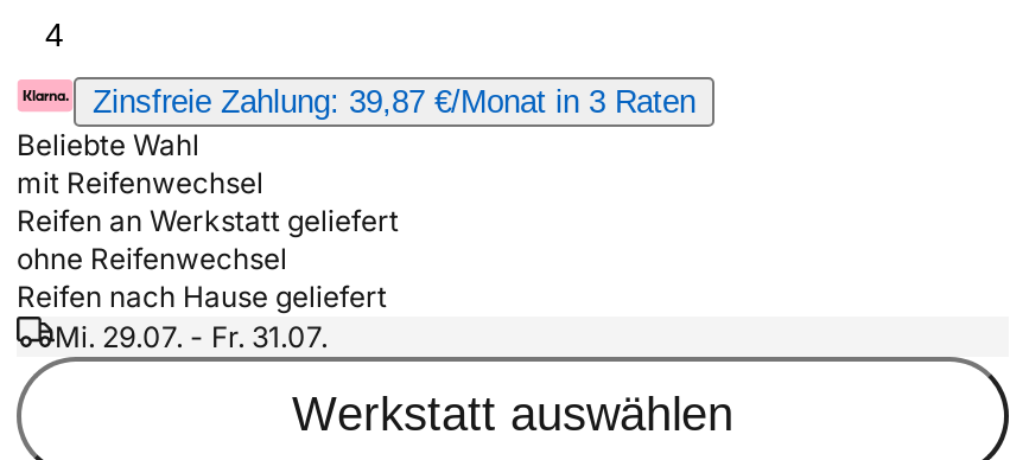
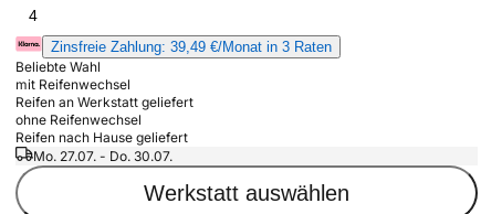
- Zinsfreie Zahlung: 39,87 €/Monat in 3 Raten
+ Zinsfreie Zahlung: 39,49 €/Monat in 3 Raten

- Mi. 29.07. - Fr. 31.07.
+ Mo. 27.07. - Do. 30.07.
